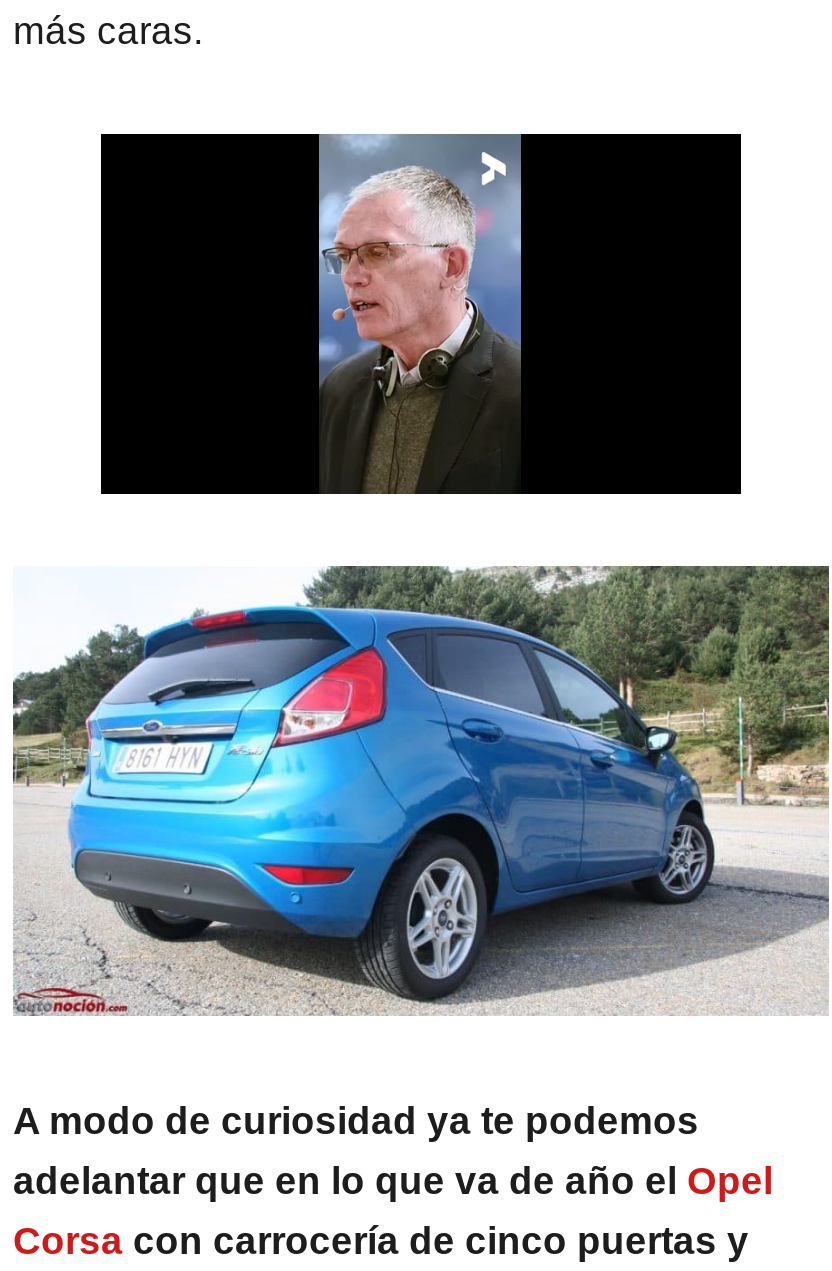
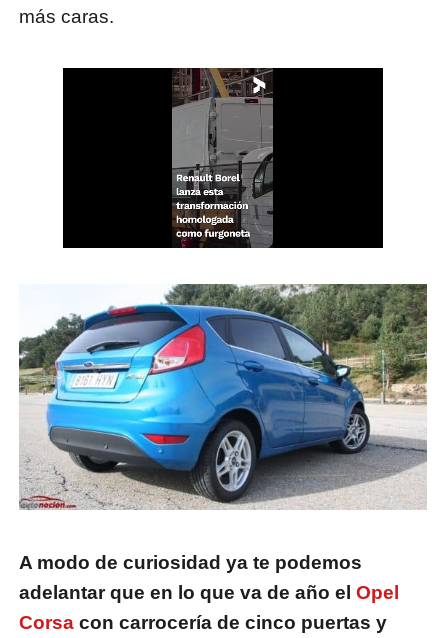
- [image]
+ [image]
